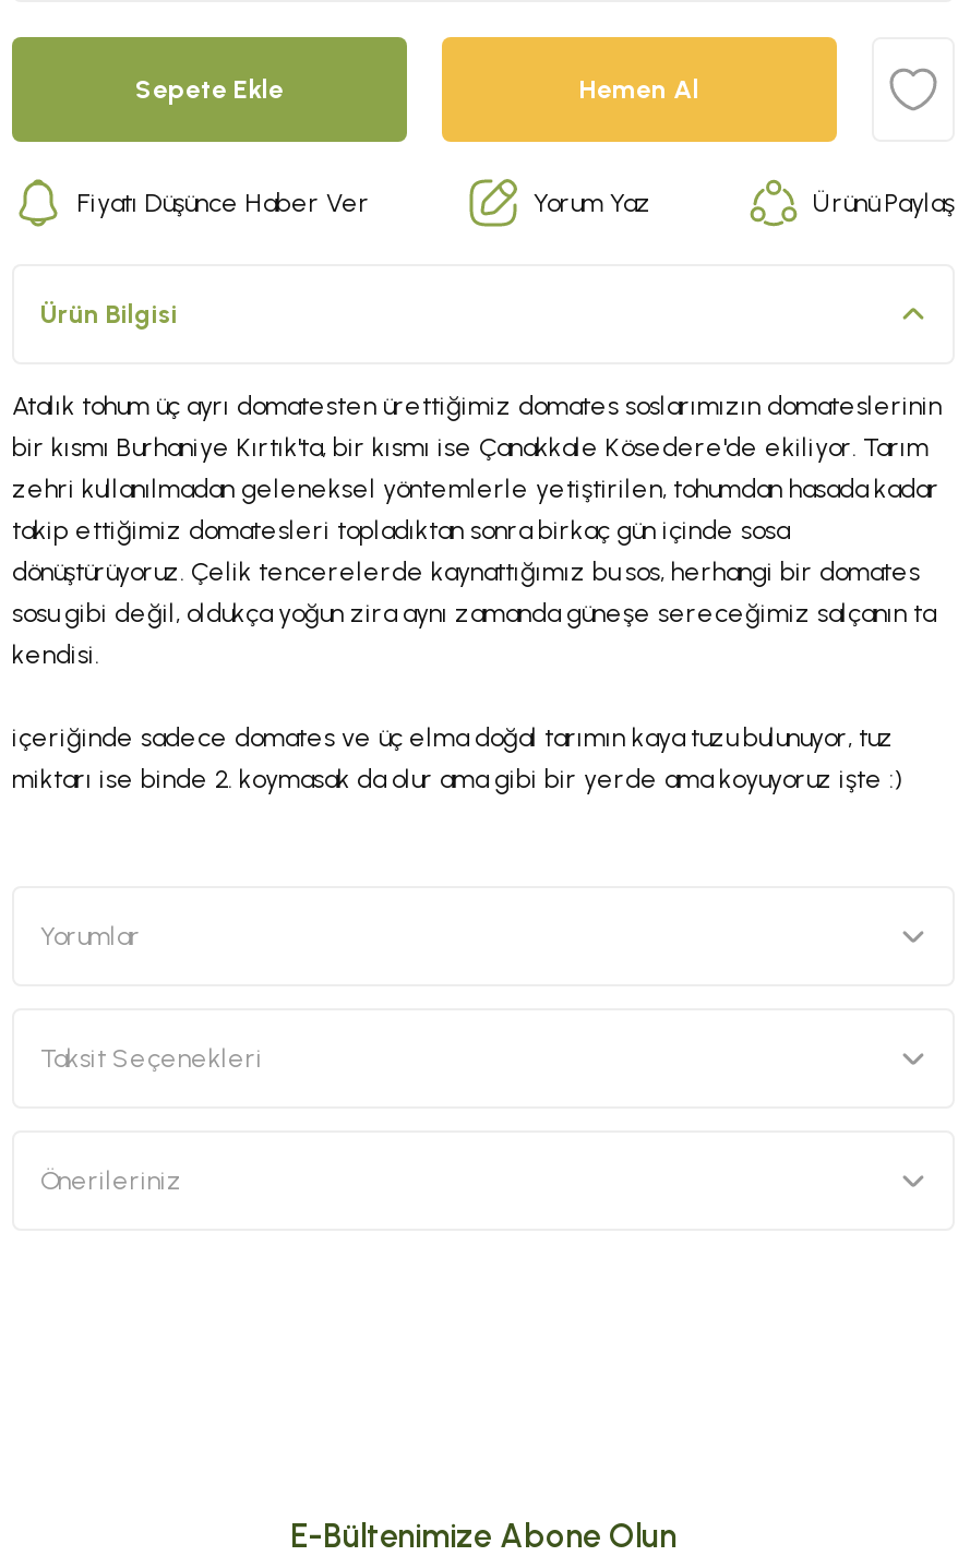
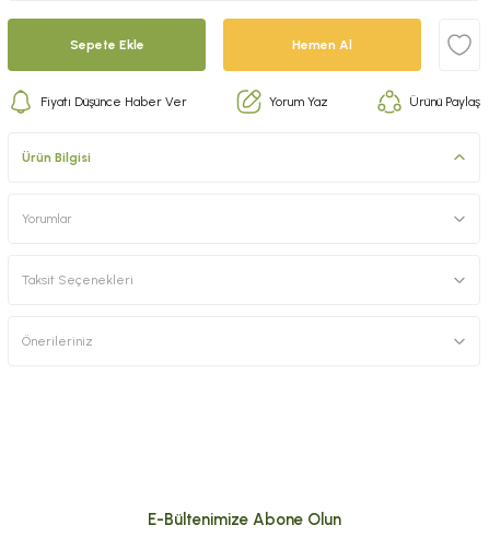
- Atalık tohum üç ayrı domatesten ürettiğimiz domates soslarımızın domateslerinin
- bir kısmı Burhaniye Kırtık'ta, bir kısmı ise Çanakkale Kösedere'de ekiliyor. Tarım
- zehri kullanılmadan geleneksel yöntemlerle yetiştirilen, tohumdan hasada kadar
- takip ettiğimiz domatesleri topladıktan sonra birkaç gün içinde sosa
- dönüştürüyoruz. Çelik tencerelerde kaynattığımız bu sos, herhangi bir domates
- sosu gibi değil, oldukça yoğun zira aynı zamanda güneşe sereceğimiz salçanın ta
- kendisi.
- içeriğinde sadece domates ve üç elma doğal tarımın kaya tuzu bulunuyor, tuz
- miktarı ise binde 2. koymasak da olur ama gibi bir yerde ama koyuyoruz işte :)
